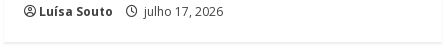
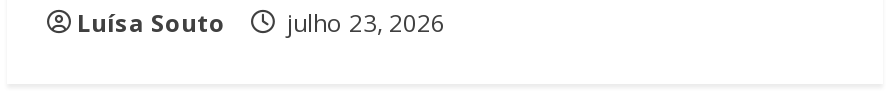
- Luísa Souto julho 17, 2026
+ Luísa Souto julho 23, 2026
